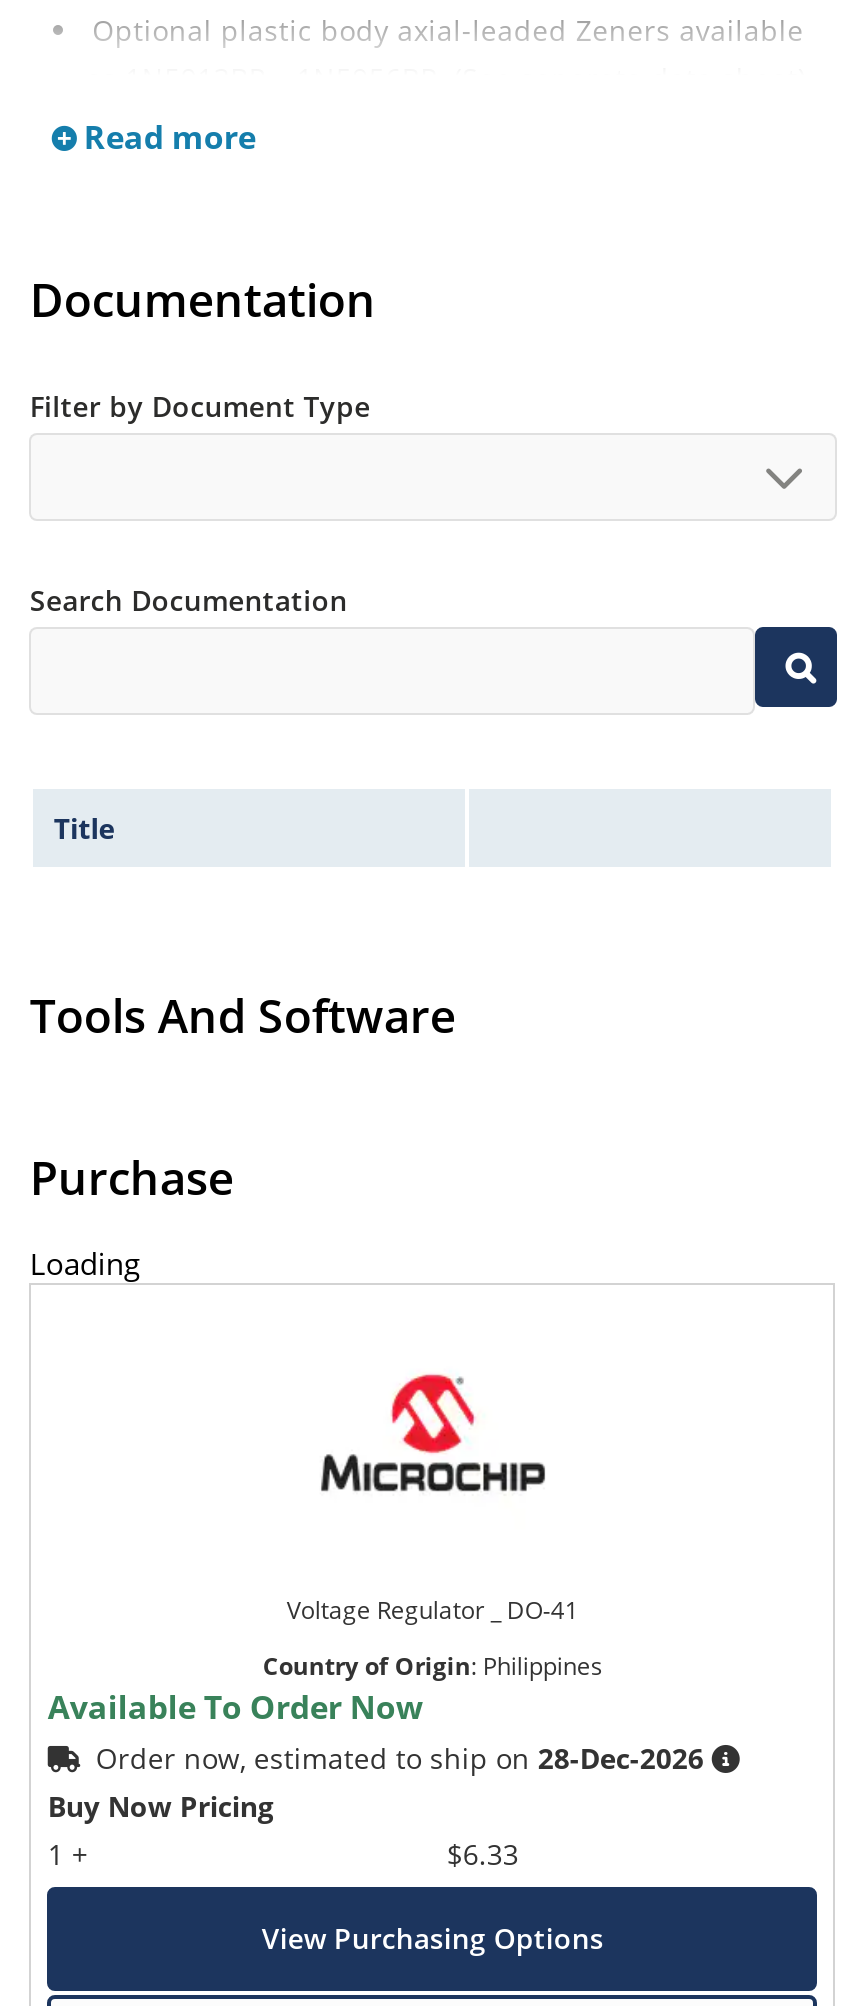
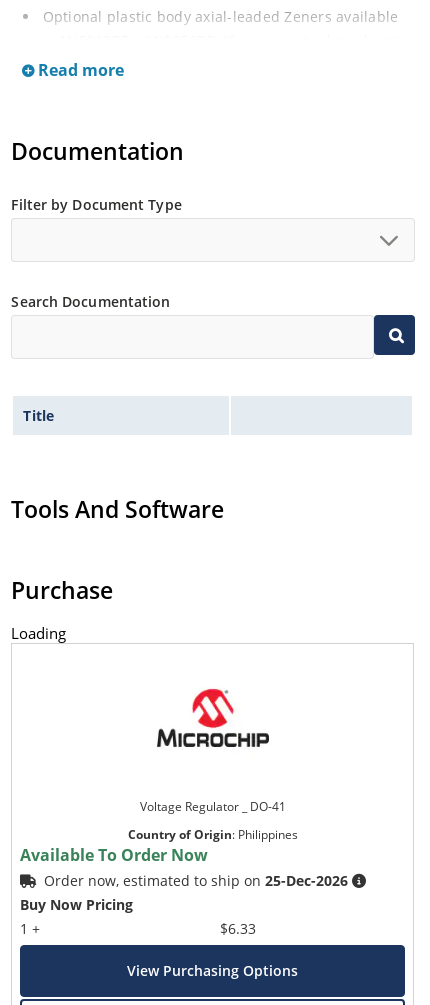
- Order now, estimated to ship on 28-Dec-2026
+ Order now, estimated to ship on 25-Dec-2026
